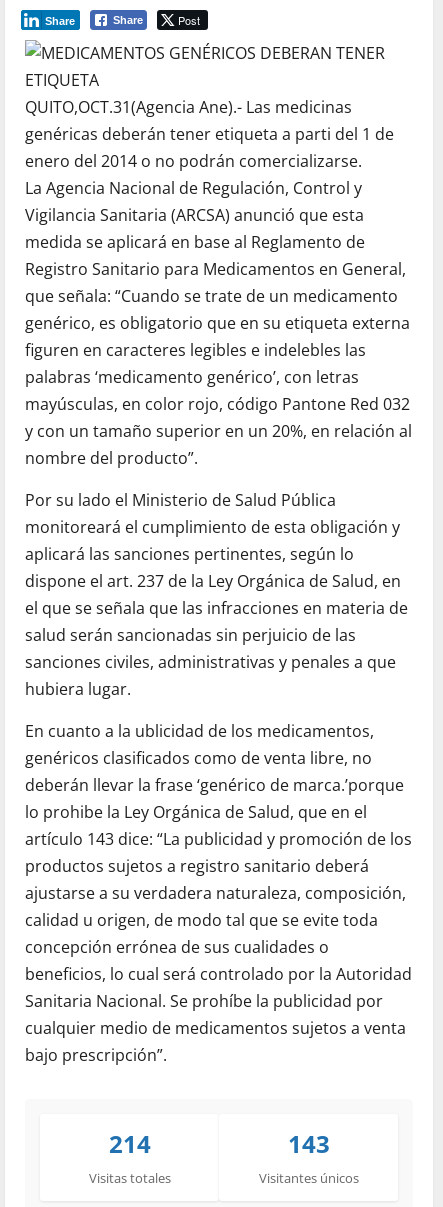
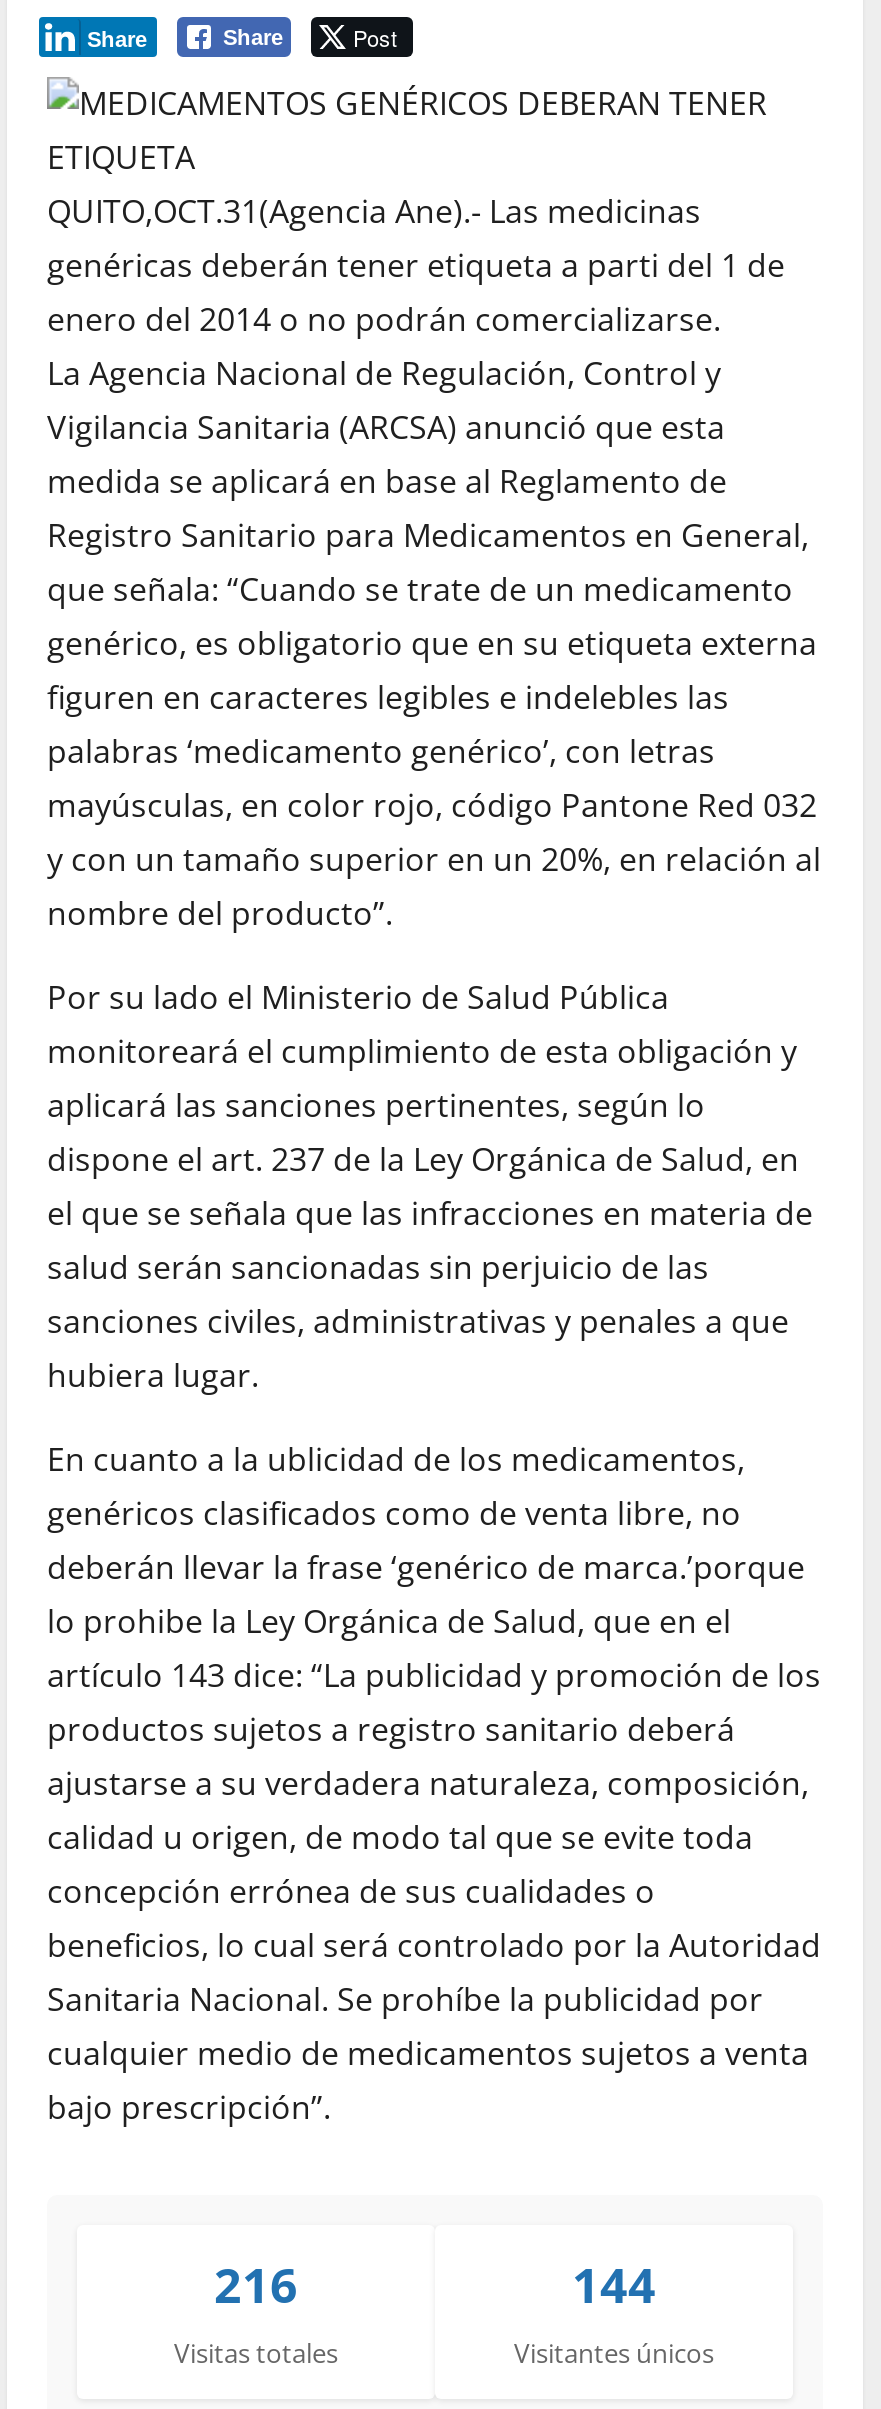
- 214
+ 216

- 143
+ 144
